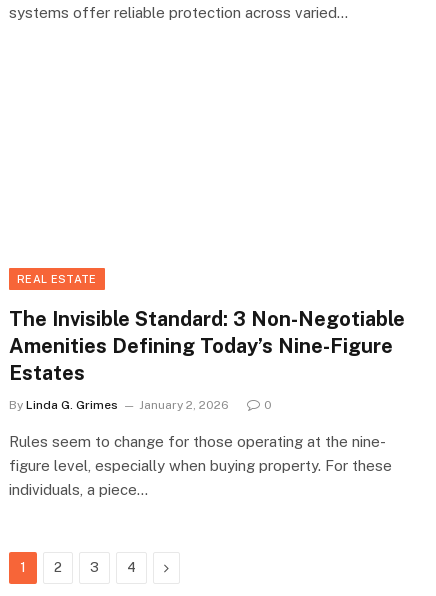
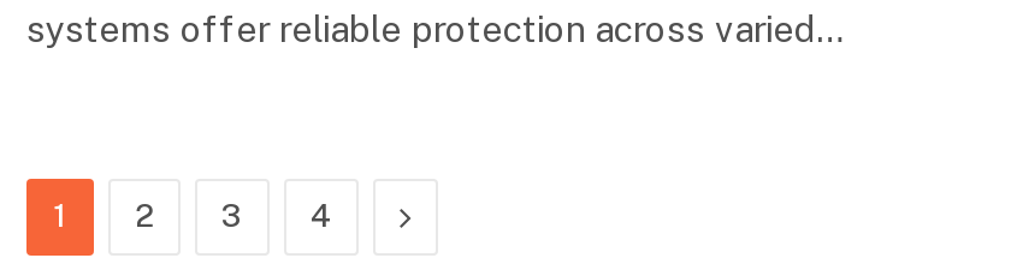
- REAL ESTATE
- The Invisible Standard: 3 Non-Negotiable
- Amenities Defining Today’s Nine-Figure
- Estates
- By Linda G. Grimes
- January 2, 2026
- 0
- Rules seem to change for those operating at the nine-
- figure level, especially when buying property. For these
- individuals, a piece…
